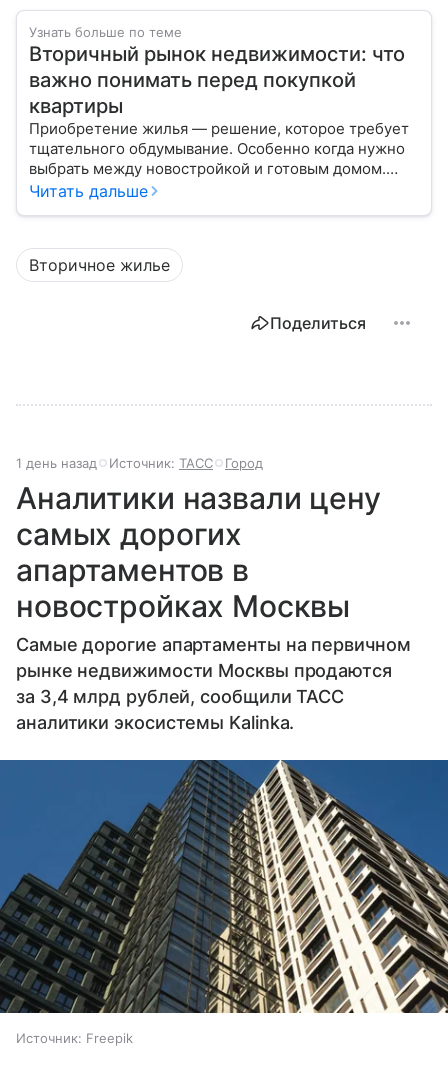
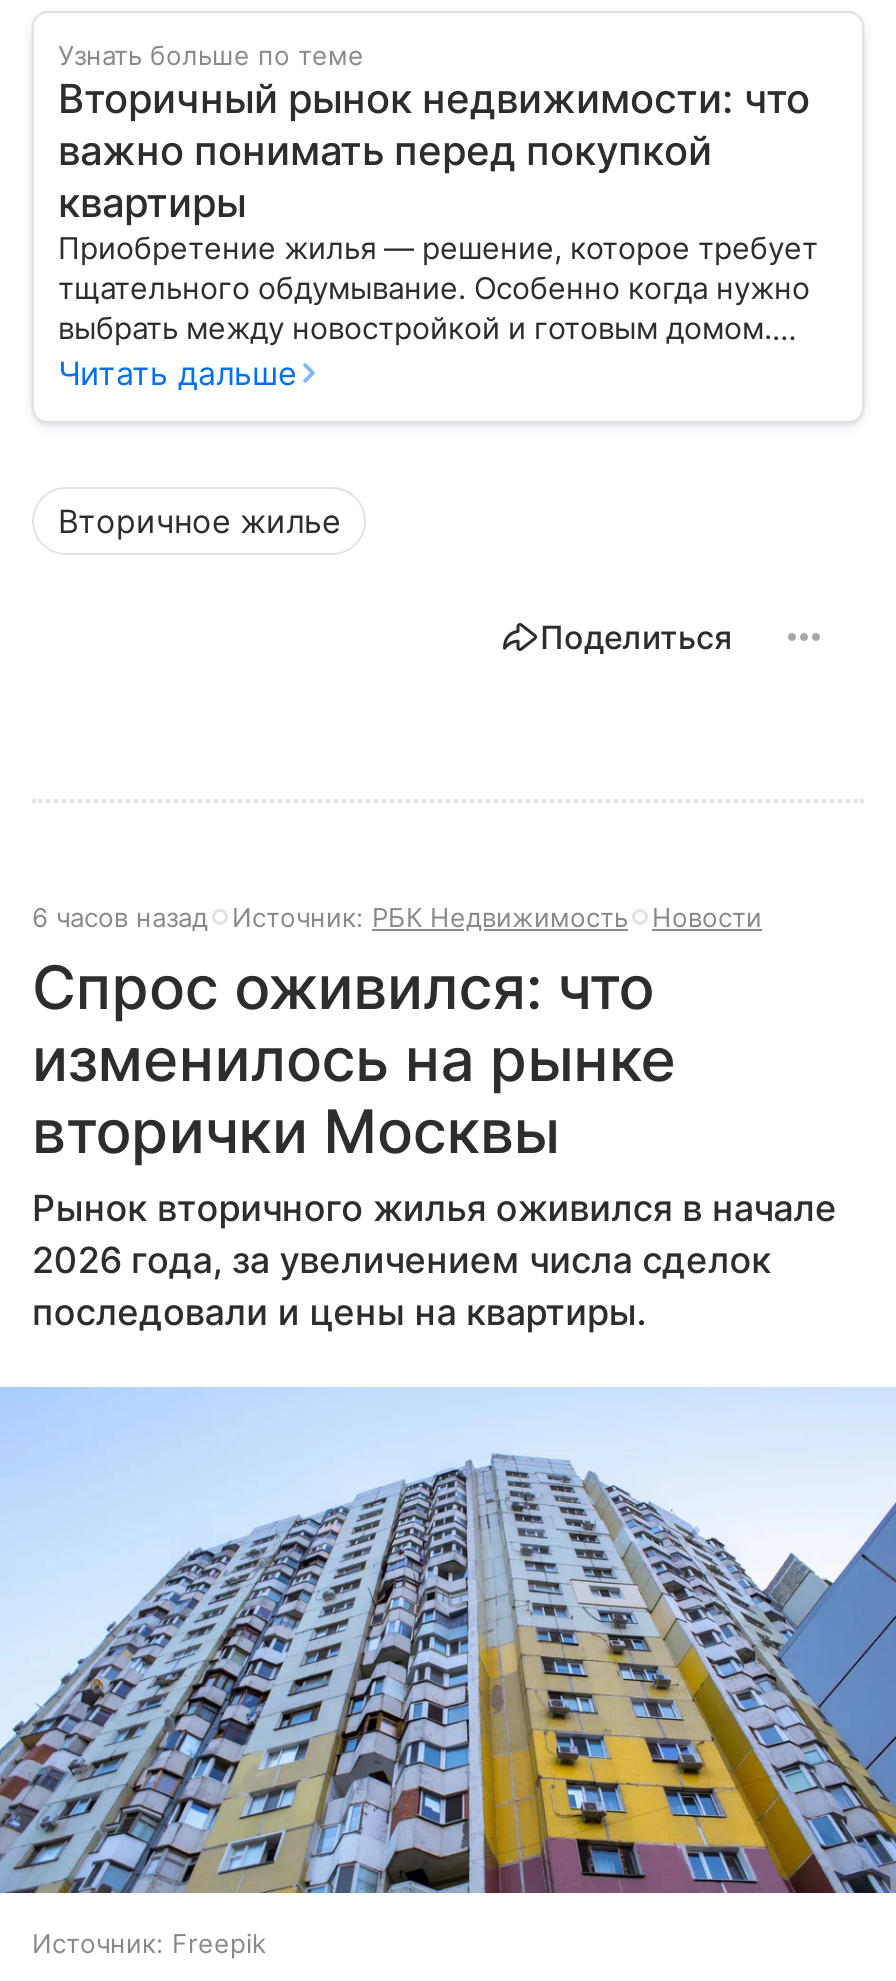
- 1 день назад
- Источник: ТАСС
- Город
- Аналитики назвали цену
- самых дорогих
- апартаментов в
- новостройках Москвы
- Самые дорогие апартаменты на первичном
- рынке недвижимости Москвы продаются
- за 3,4 млрд рублей, сообщили ТАСС
- аналитики экосистемы Kalinka.
+ 6 часов назад
+ Источник: РБК Недвижимость
+ Новости
+ Спрос оживился: что
+ изменилось на рынке
+ вторички Москвы
+ Рынок вторичного жилья оживился в начале
+ 2026 года, за увеличением числа сделок
+ последовали и цены на квартиры.

- [image]
+ [image]
